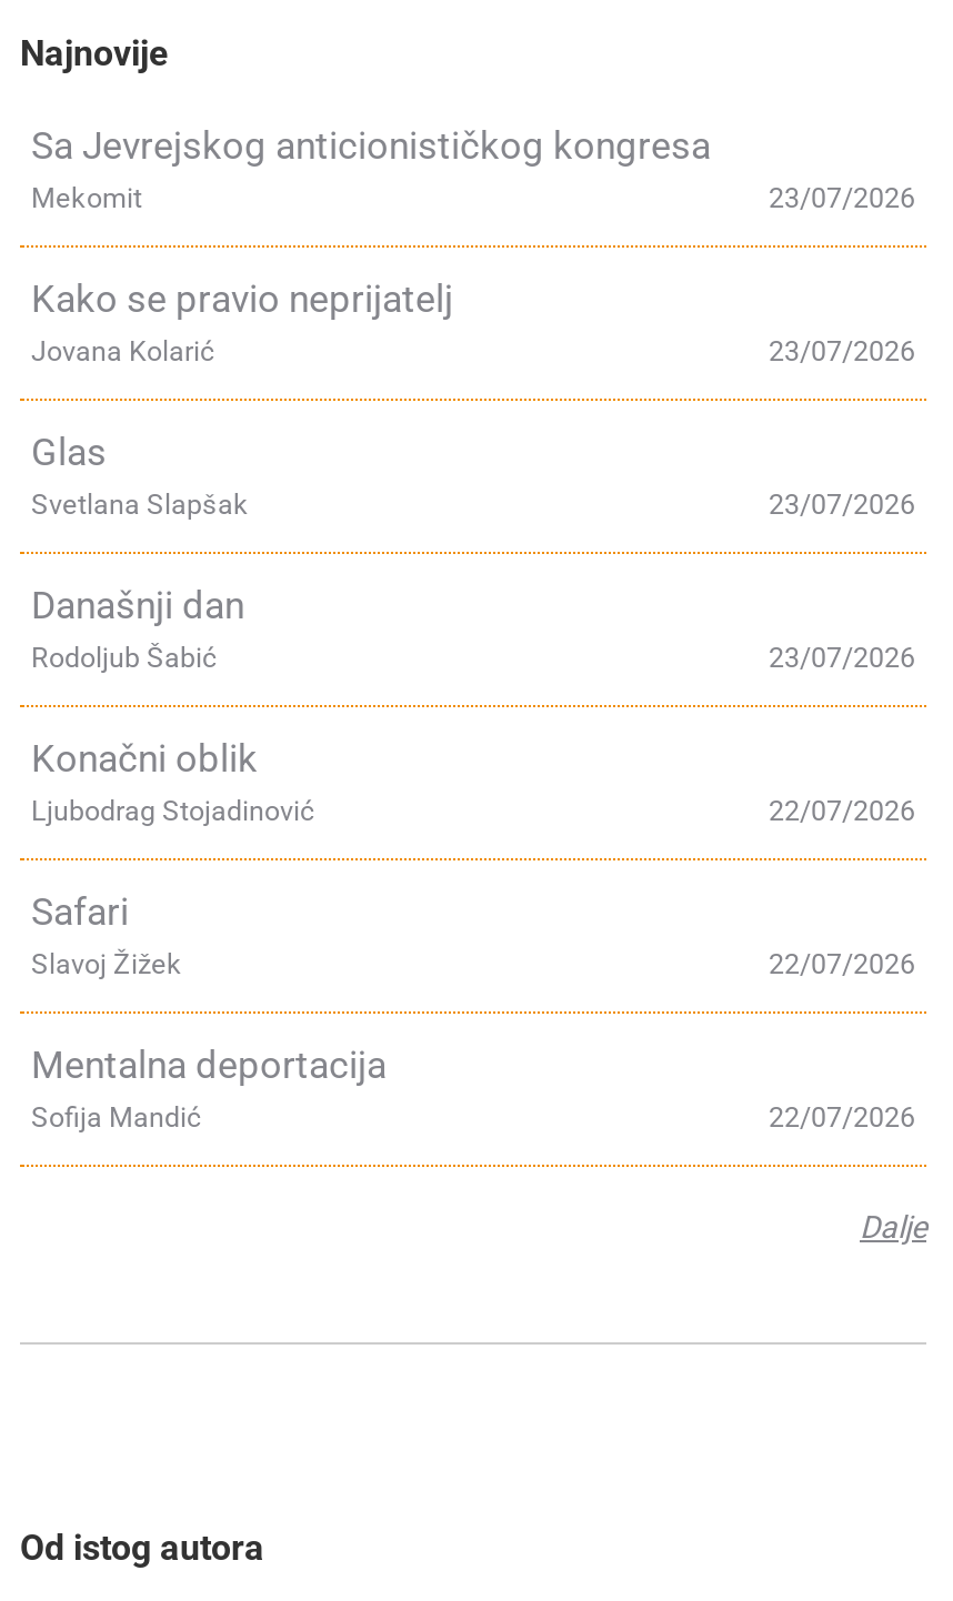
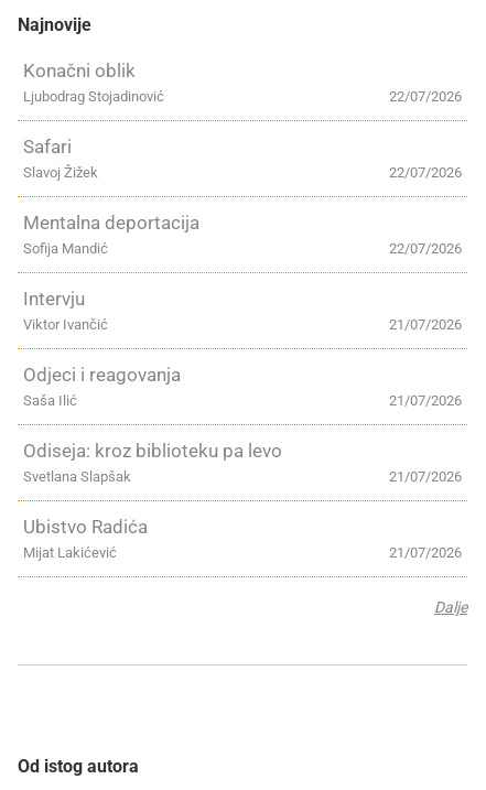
- Sa Jevrejskog anticionističkog kongresa
- 23/07/2026
- Mekomit
- Kako se pravio neprijatelj
- 23/07/2026
- Jovana Kolarić
- Glas
- 23/07/2026
- Današnji dan
- 23/07/2026
- Rodoljub Šabić

moved down: Svetlana Slapšak

moved up: Konačni oblik | 22/07/2026 | Ljubodrag Stojadinović | ... | 22/07/2026 | Sofija Mandić

+ Intervju
+ 21/07/2026
+ Viktor Ivančić
+ Odjeci i reagovanja
+ 21/07/2026
+ Saša Ilić
+ Odiseja: kroz biblioteku pa levo
+ 21/07/2026
+ Ubistvo Radića
+ 21/07/2026
+ Mijat Lakićević
